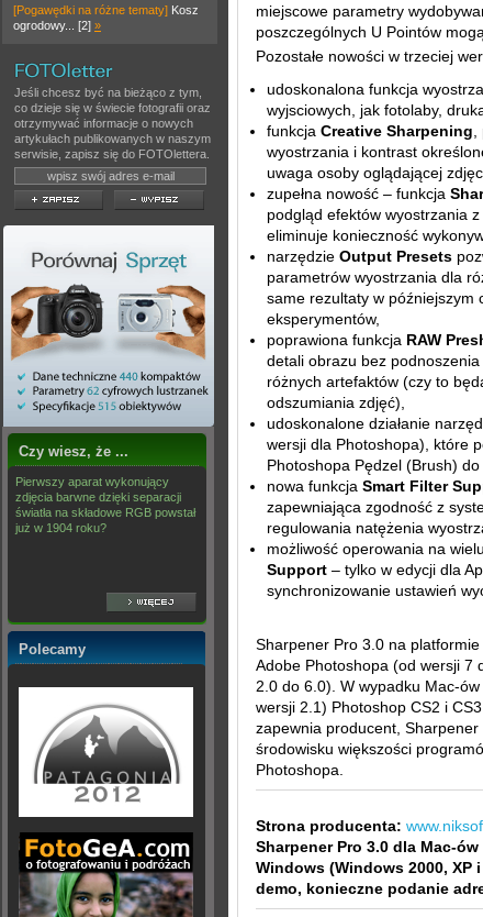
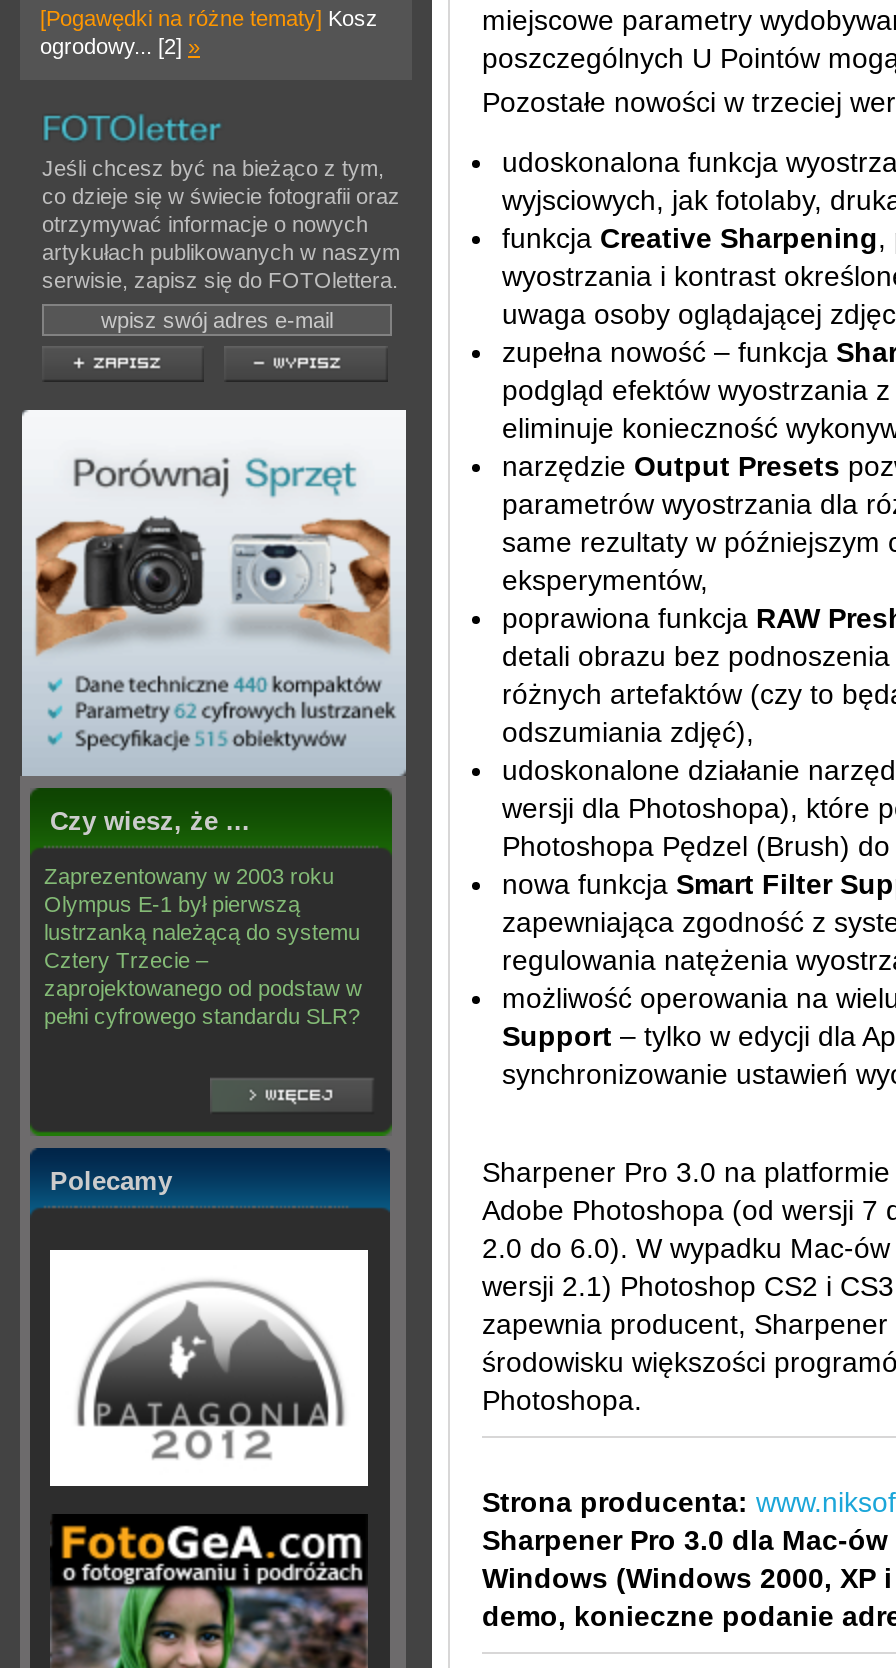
- Pierwszy aparat wykonujący
- zdjęcia barwne dzięki separacji
- światła na składowe RGB powstał
- już w 1904 roku?
+ Zaprezentowany w 2003 roku
+ Olympus E-1 był pierwszą
+ lustrzanką należącą do systemu
+ Cztery Trzecie –
+ zaprojektowanego od podstaw w
+ pełni cyfrowego standardu SLR?
